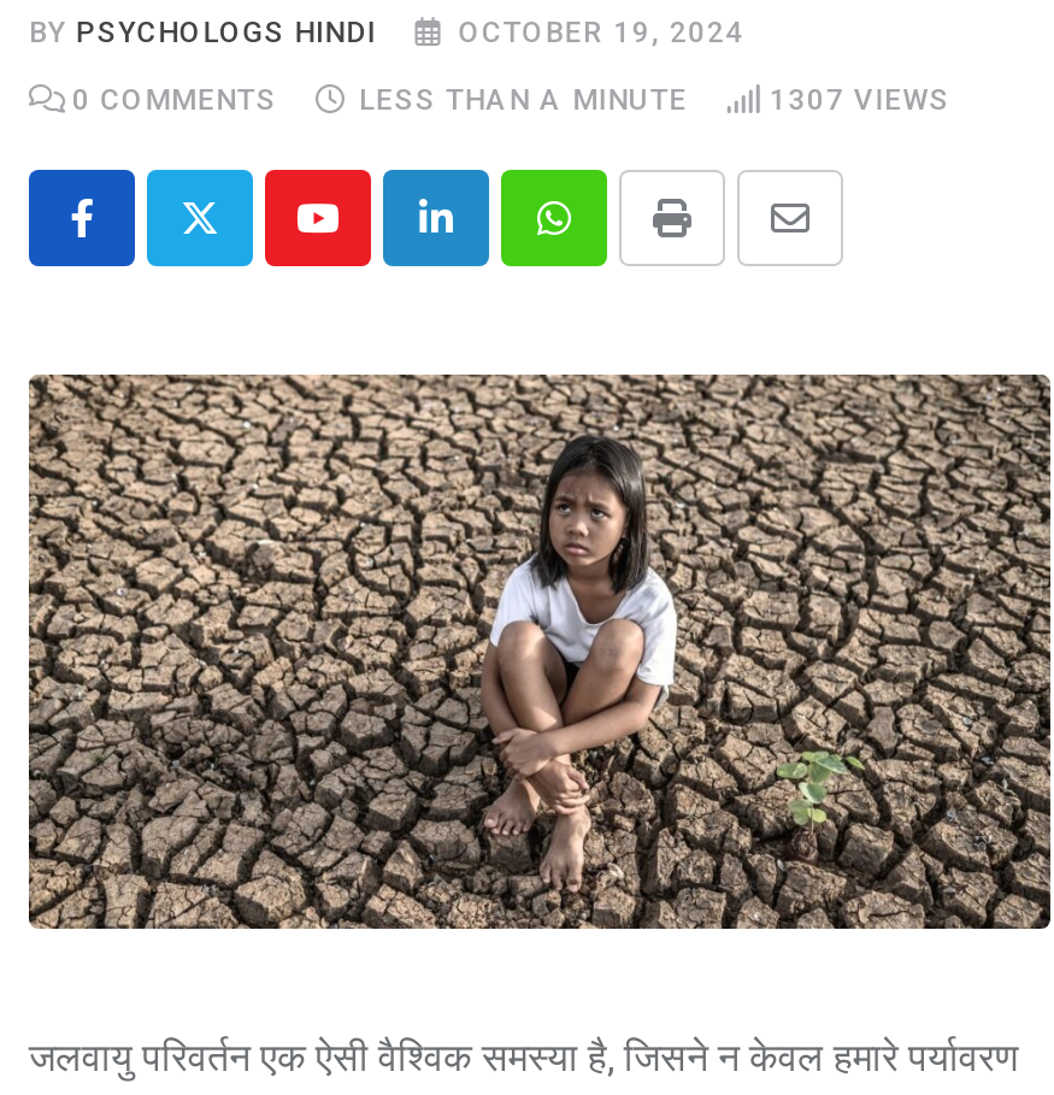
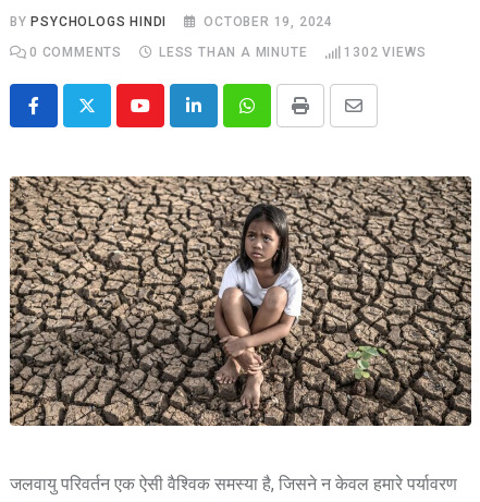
- 1307 VIEWS
+ 1302 VIEWS
